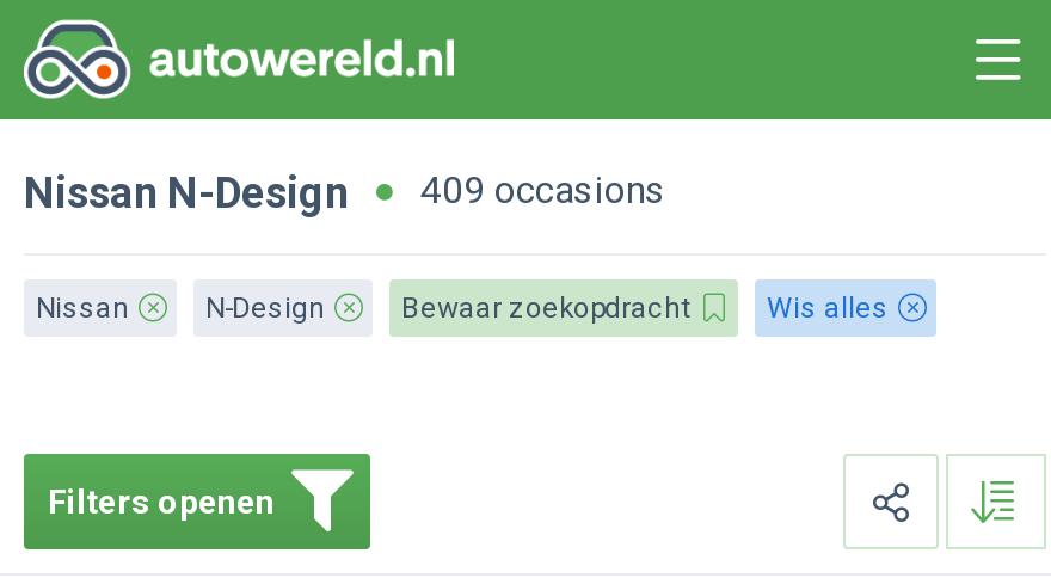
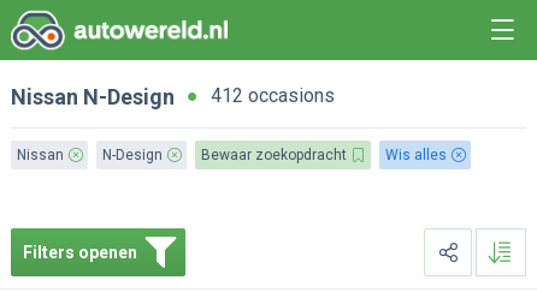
- Nissan N-Design 409 occasions
+ Nissan N-Design 412 occasions
